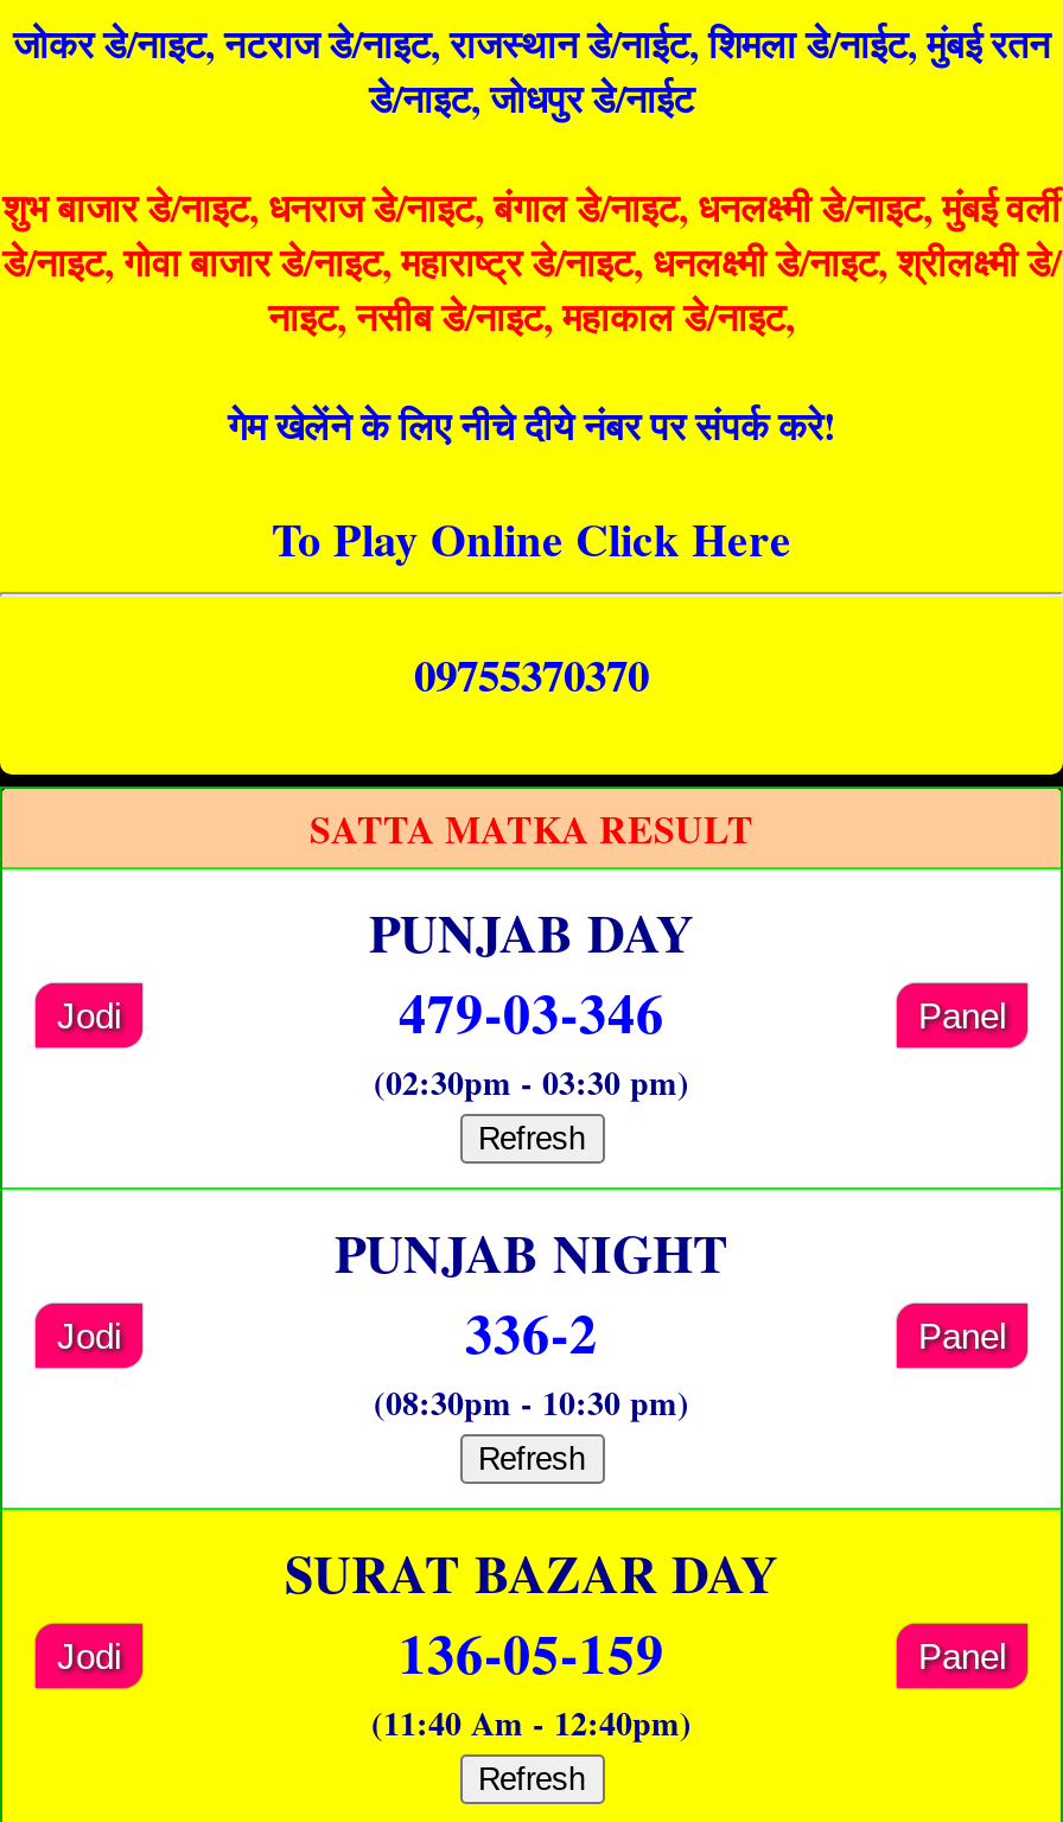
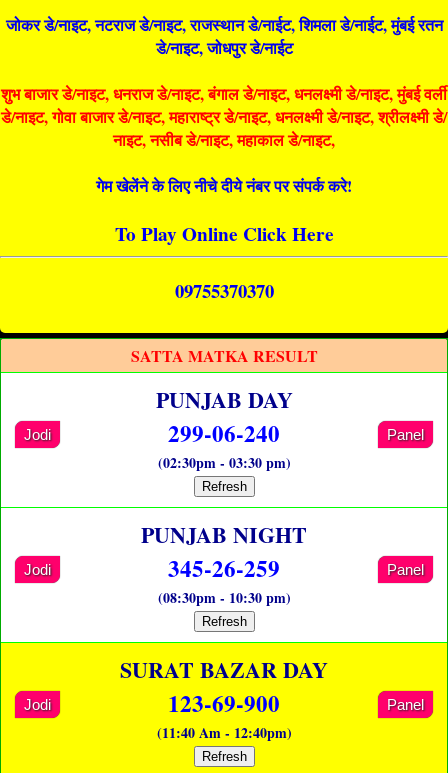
- 479-03-346
+ 299-06-240

- 336-2
+ 345-26-259

- 136-05-159
+ 123-69-900
